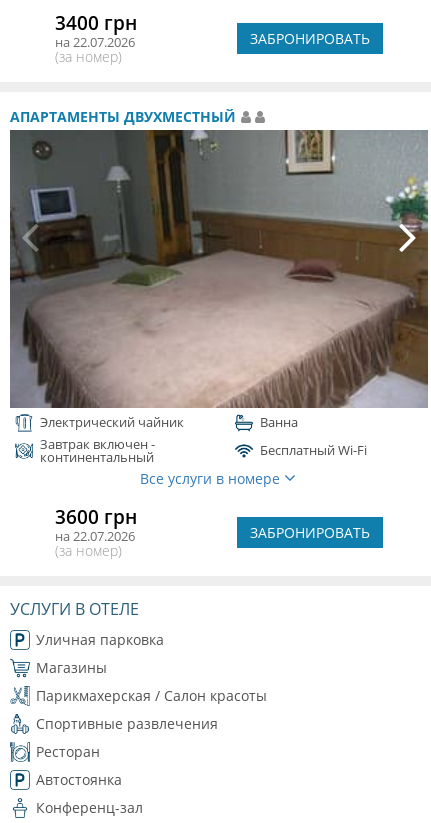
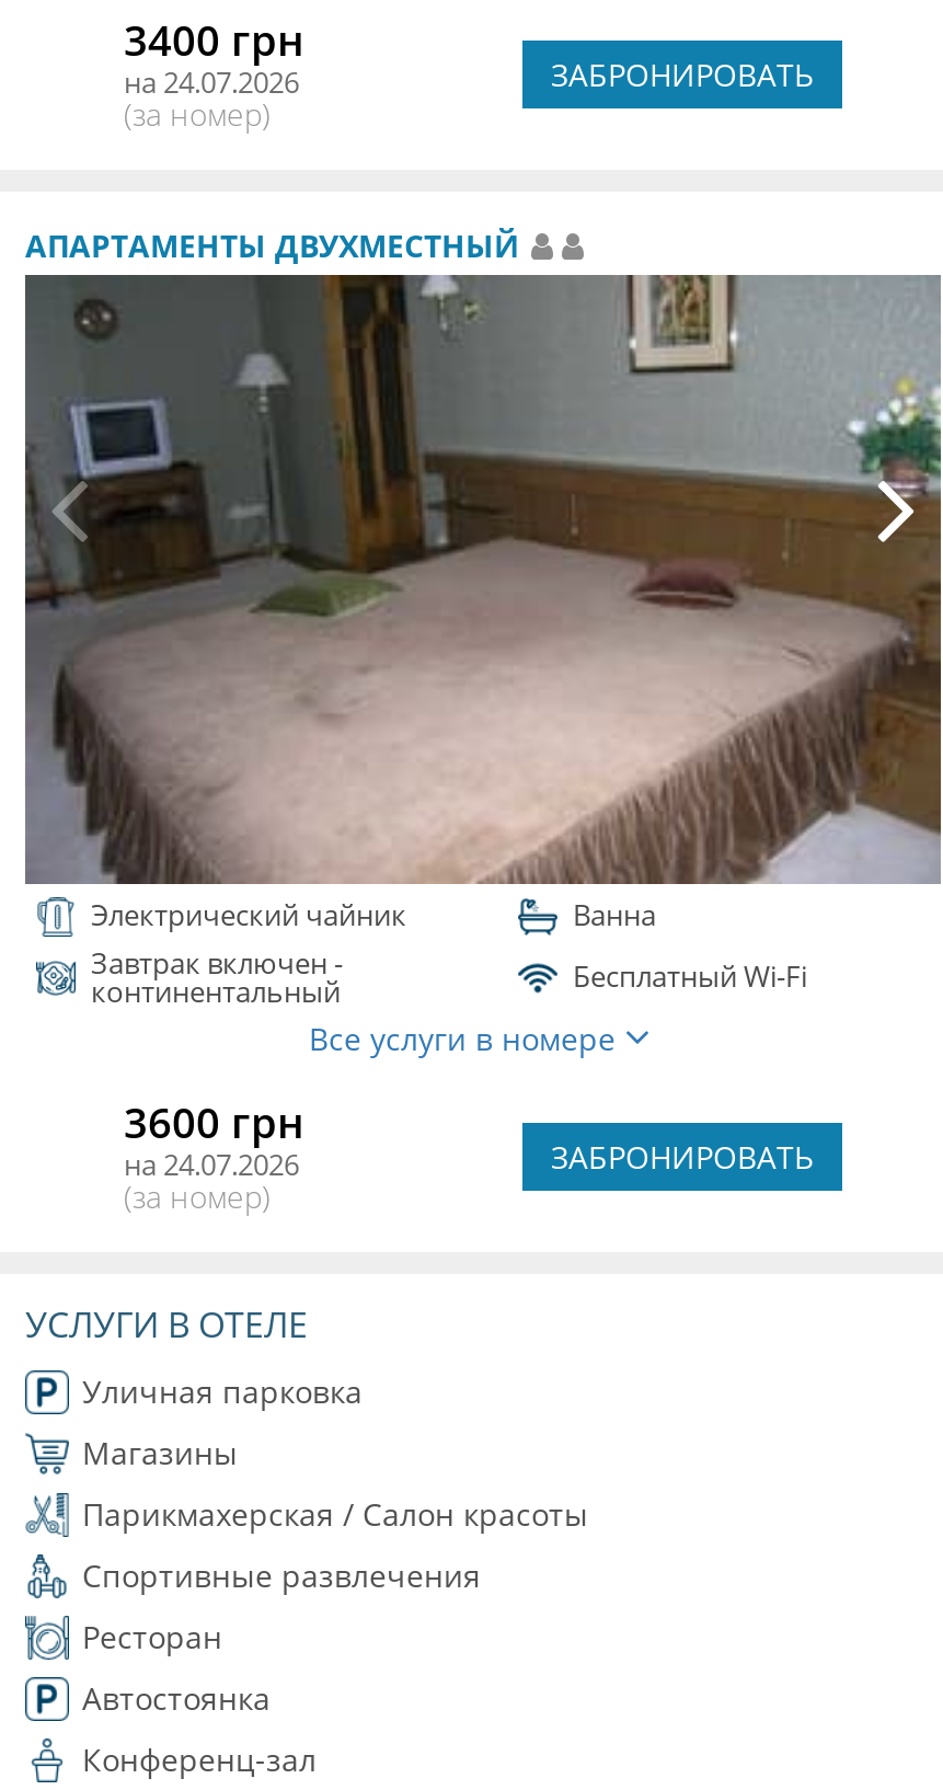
- на 22.07.2026
+ на 24.07.2026

- на 22.07.2026
+ на 24.07.2026
